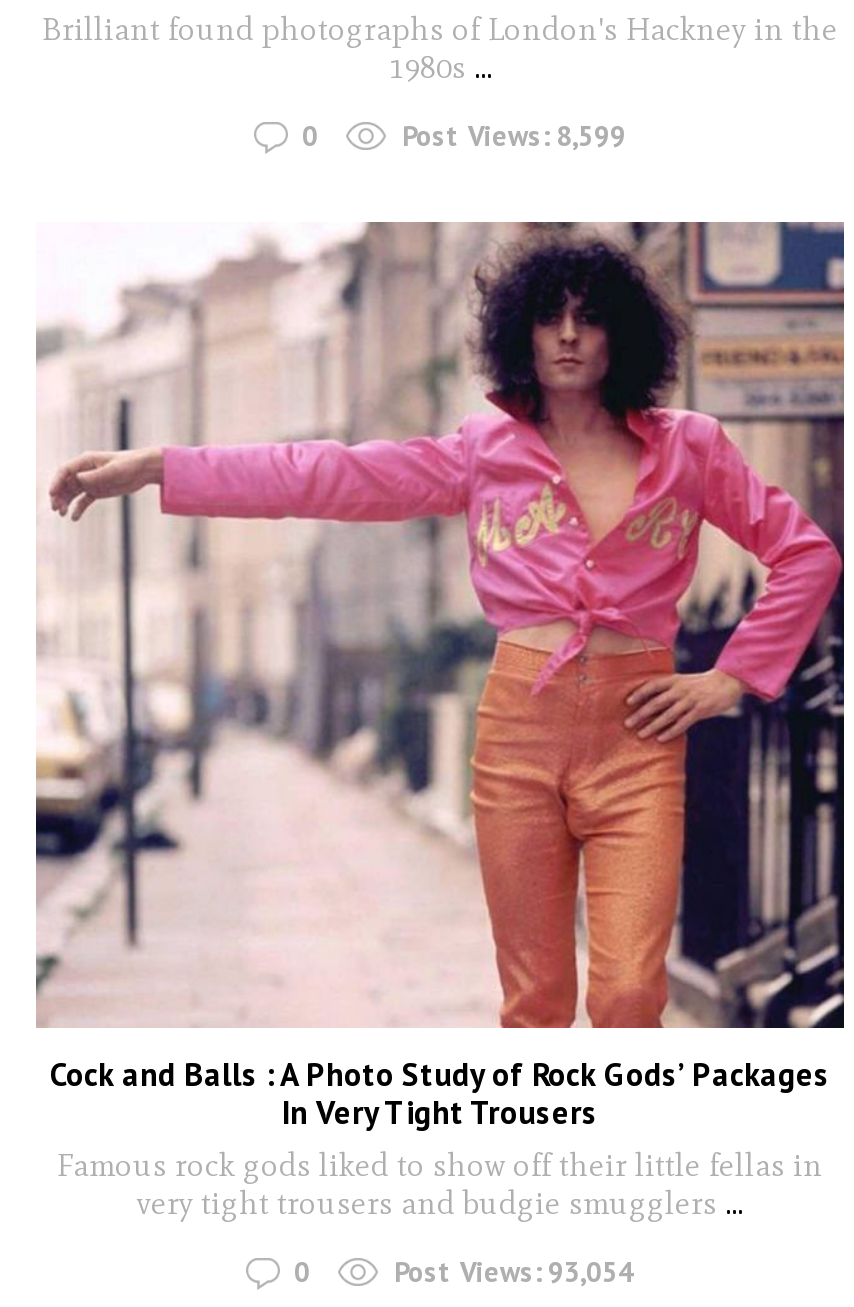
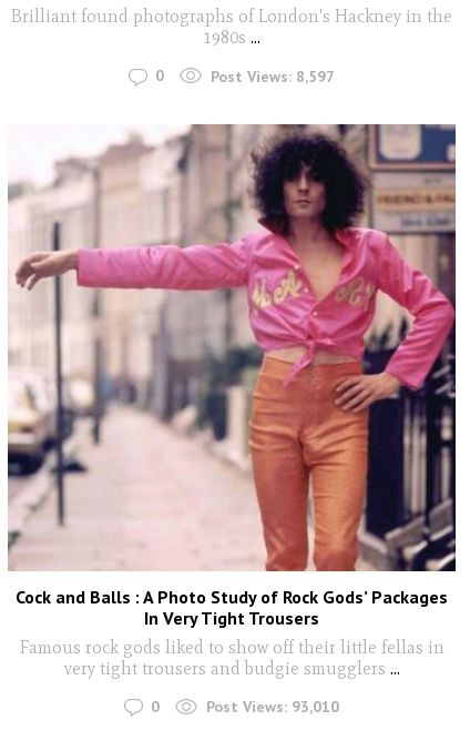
- Post Views: 8,599
+ Post Views: 8,597

- Post Views: 93,054
+ Post Views: 93,010
